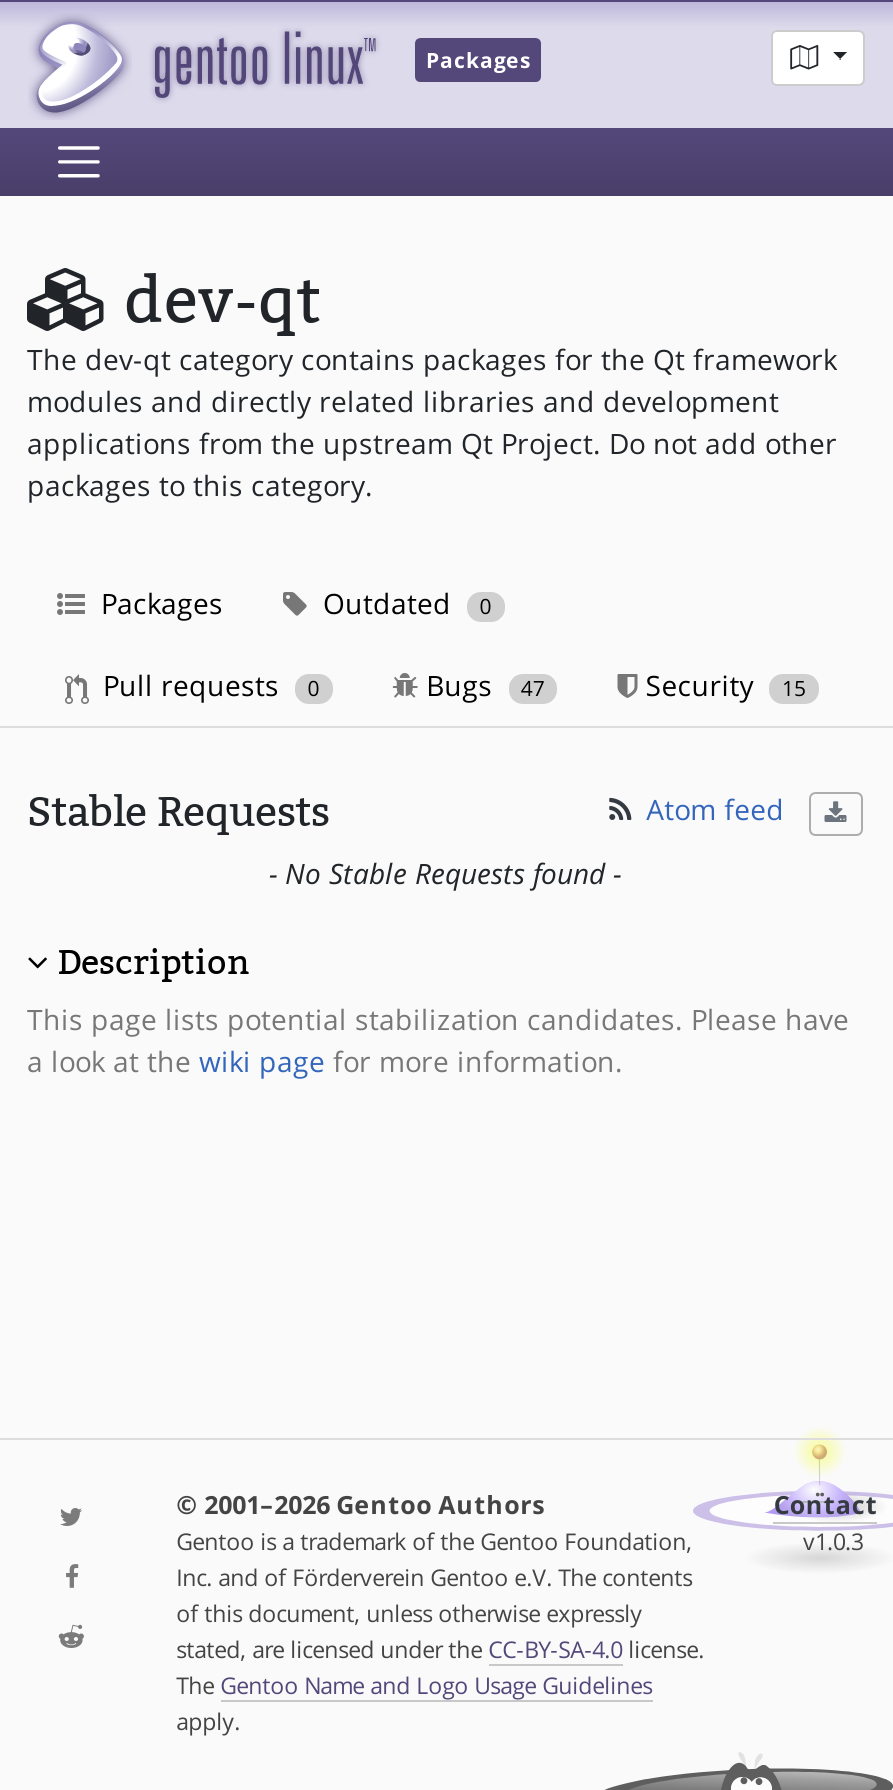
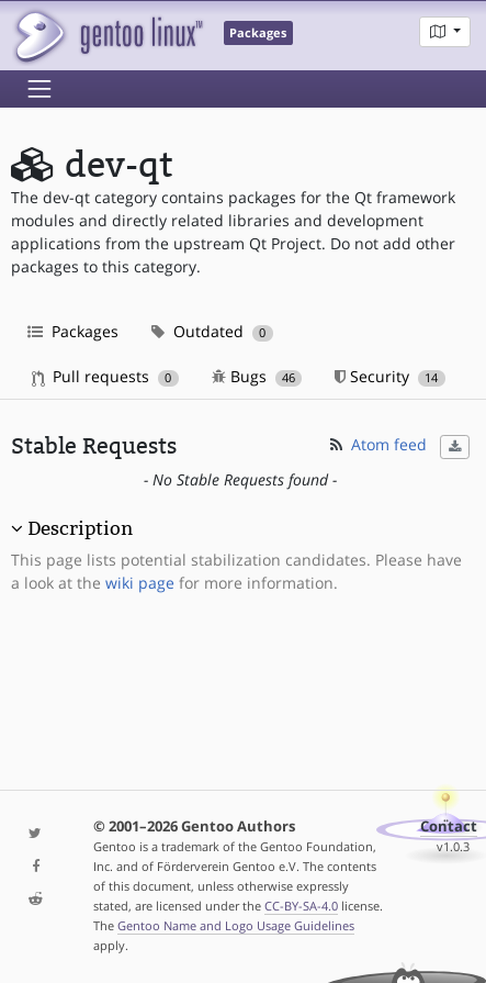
- Bugs 47
+ Bugs 46

- Security 15
+ Security 14
